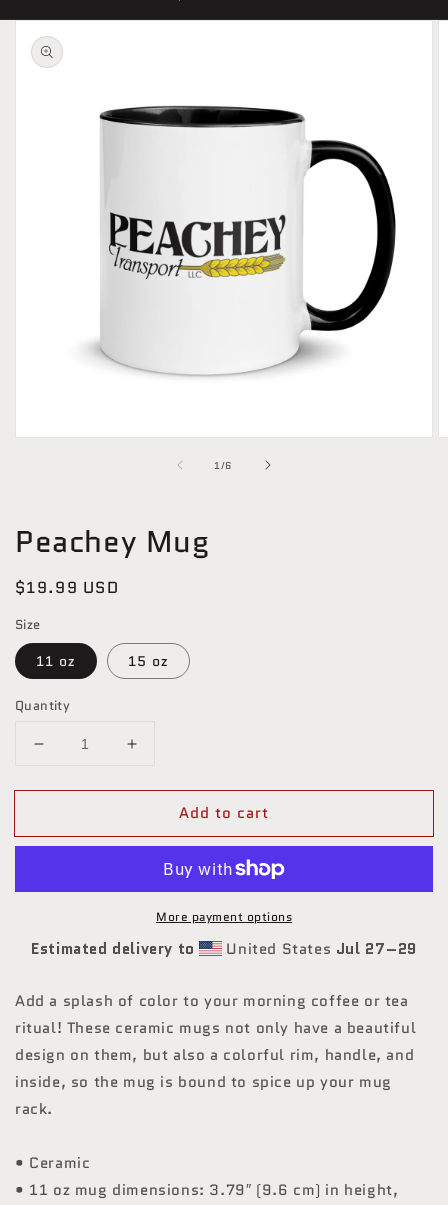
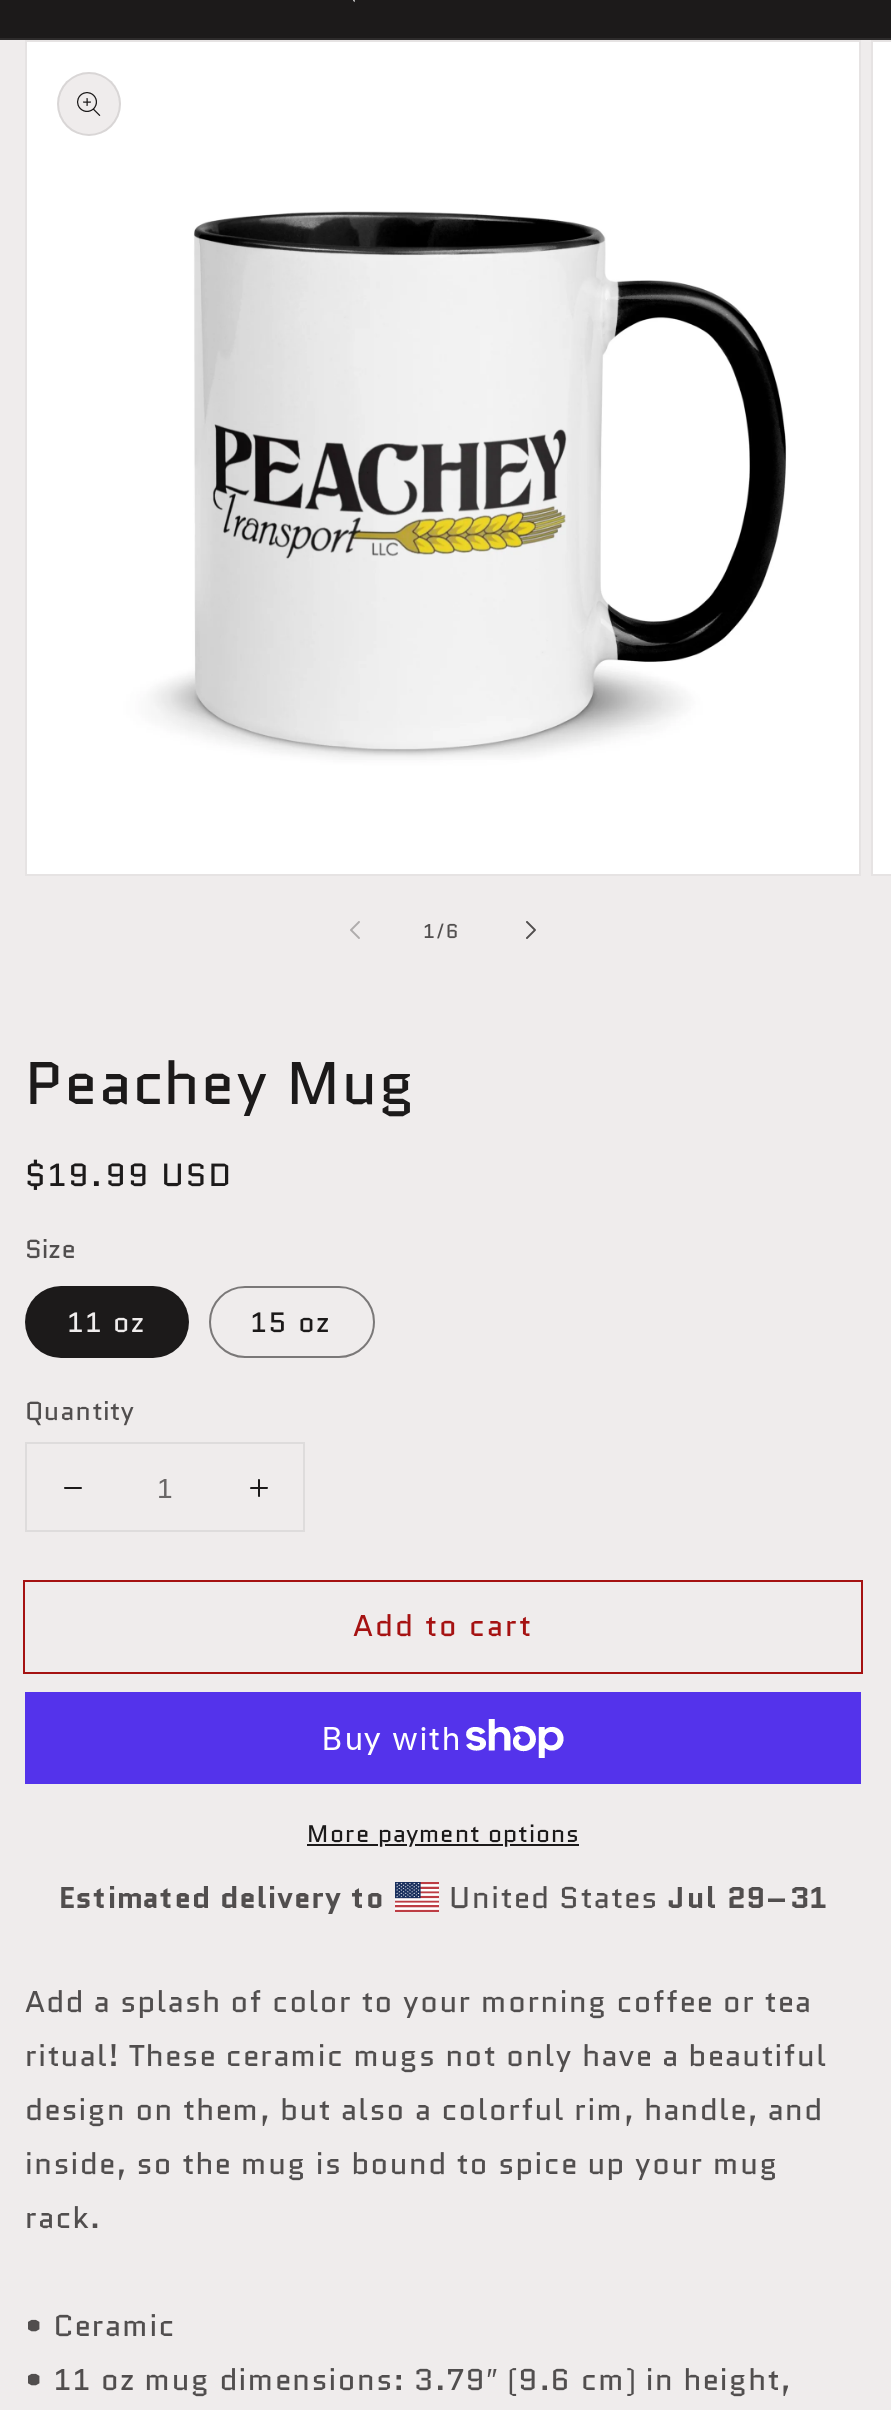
- United States Jul 27–29
+ United States Jul 29–31
